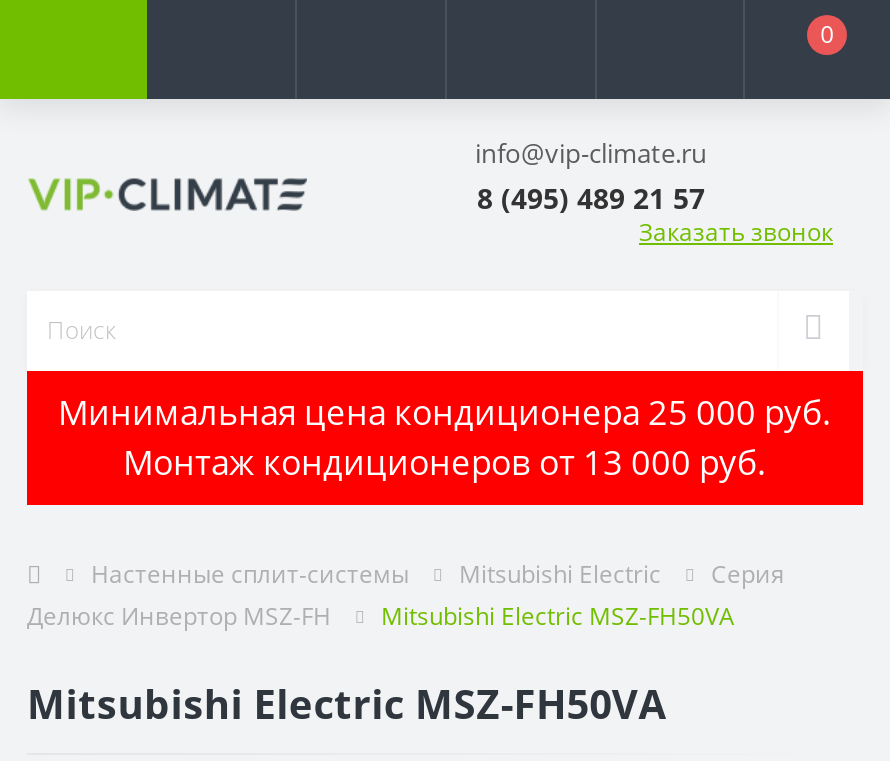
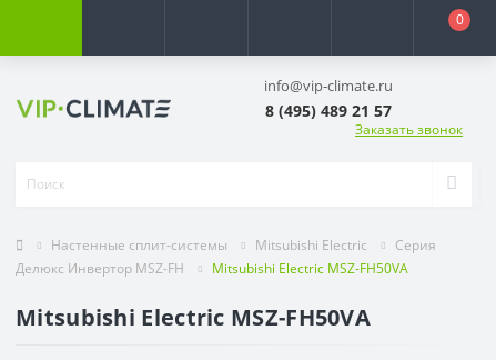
- Минимальная цена кондиционера 25 000 руб.
- Монтаж кондиционеров от 13 000 руб.
